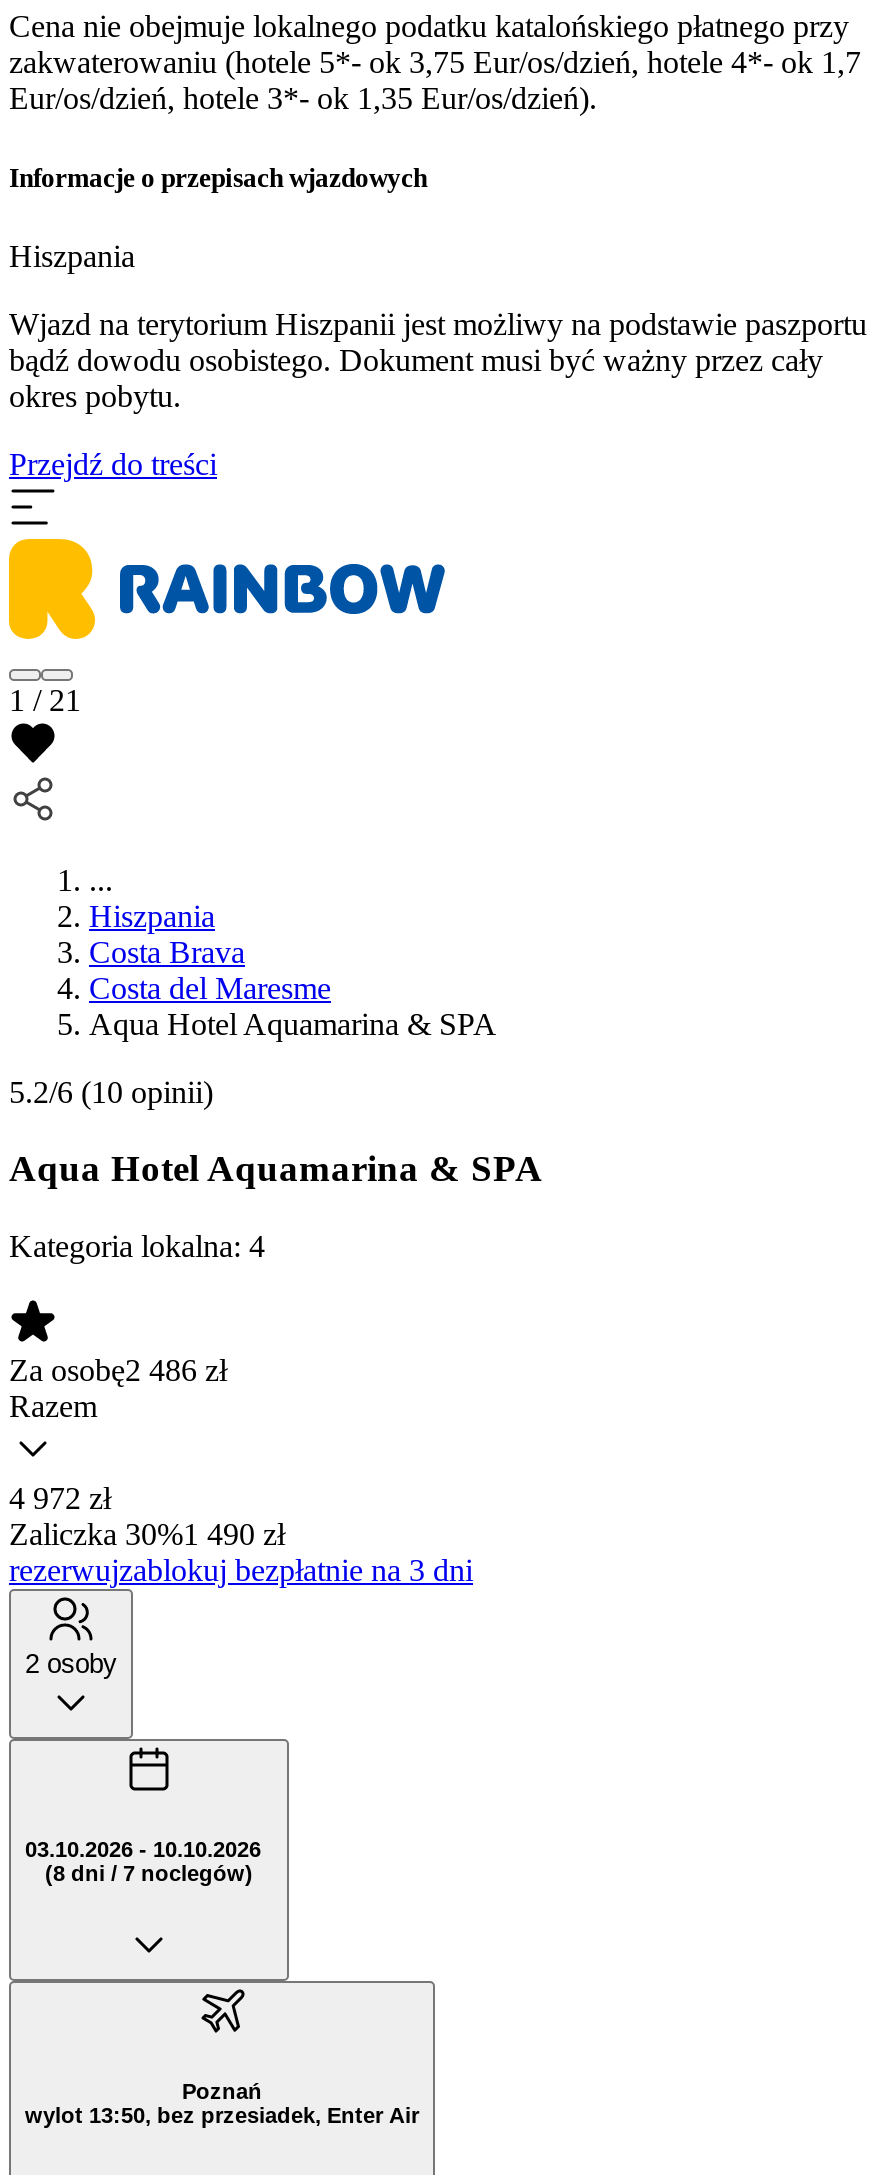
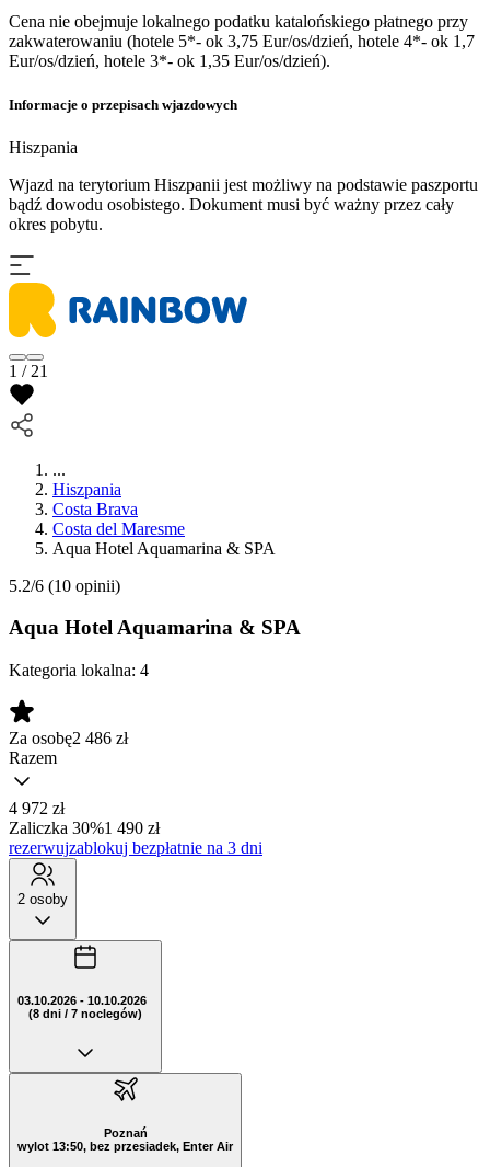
- Przejdź do treści
